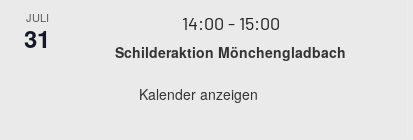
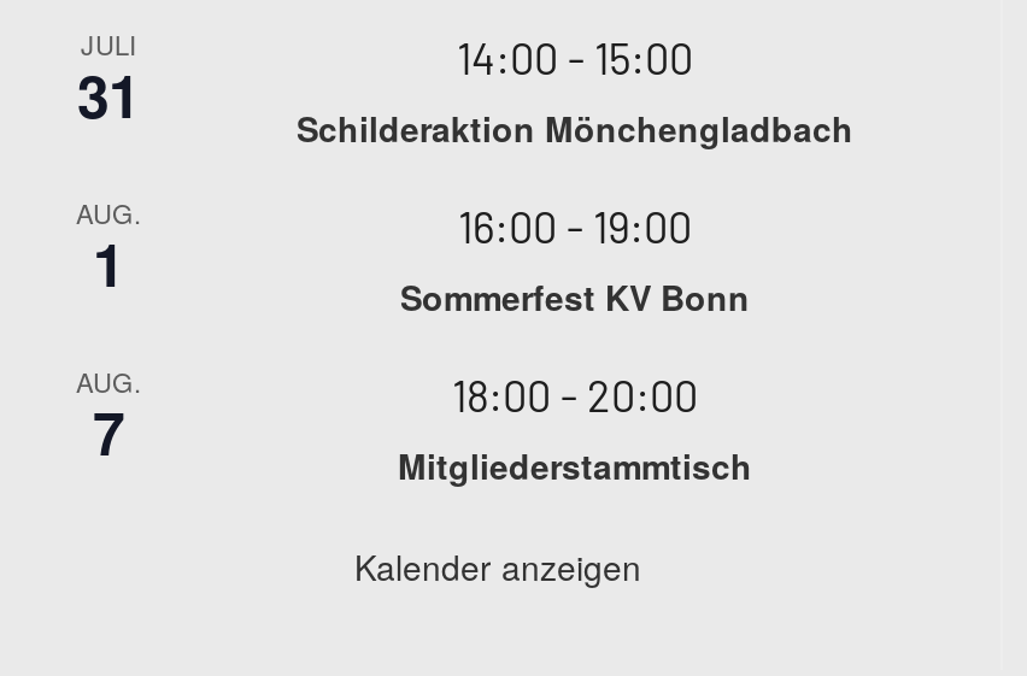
+ AUG.
+ 1
+ 16:00 - 19:00
+ Sommerfest KV Bonn
+ AUG.
+ 7
+ 18:00 - 20:00
+ Mitgliederstammtisch
